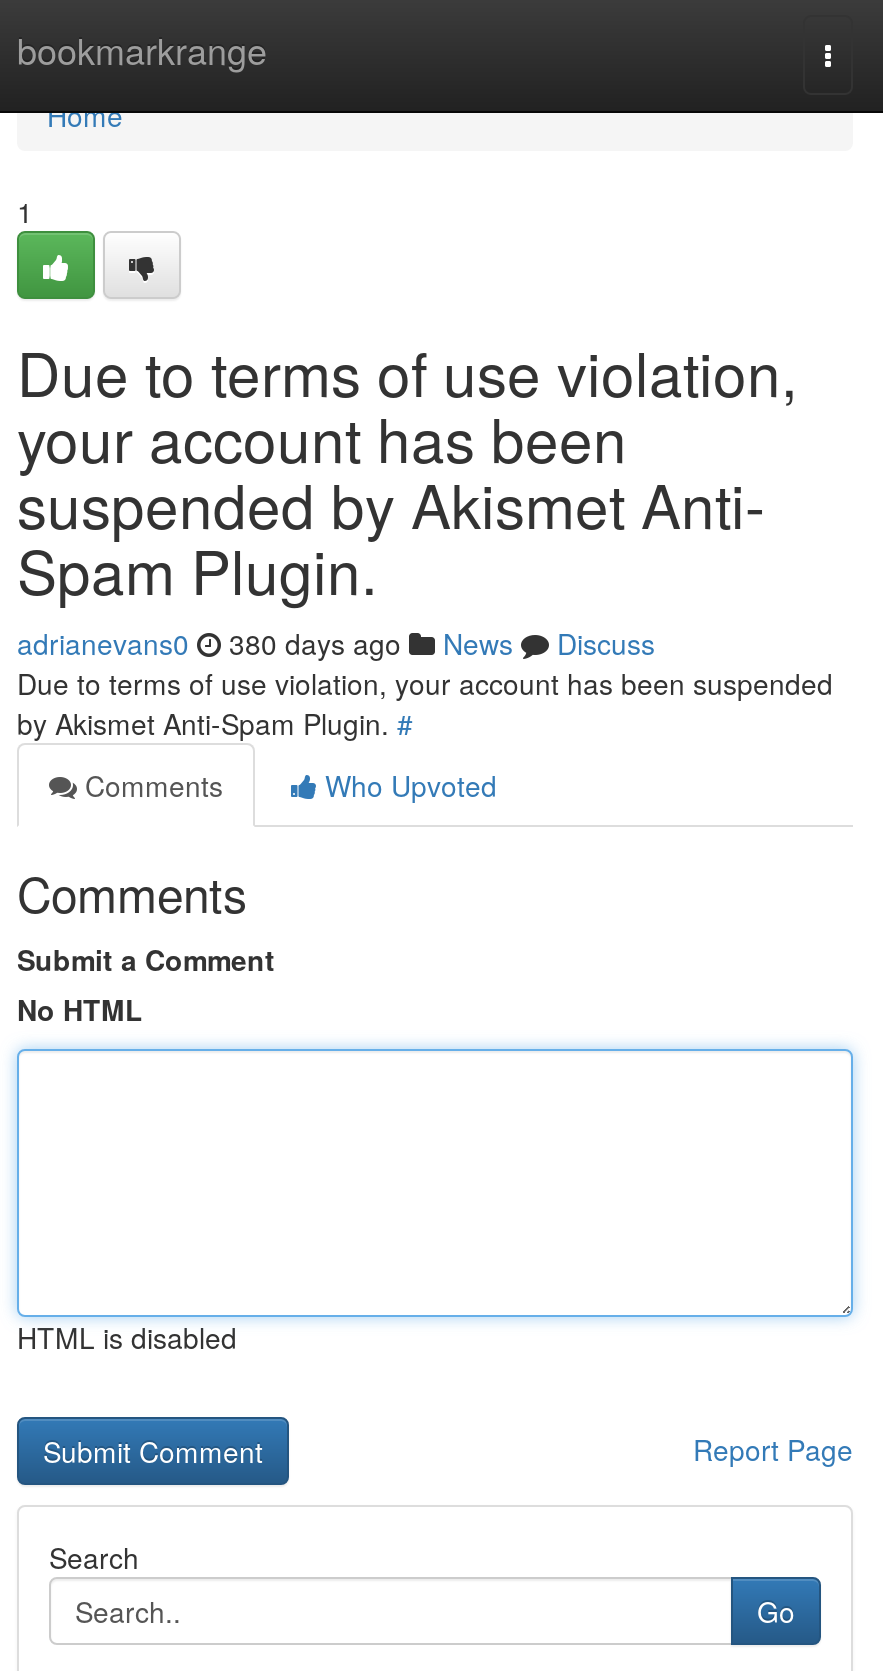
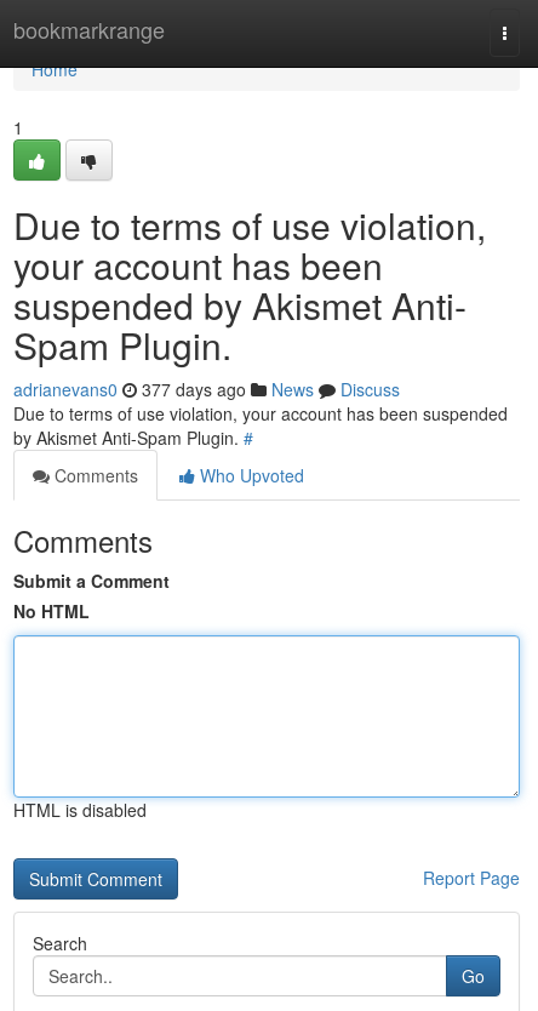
- adrianevans0 380 days ago News Discuss
+ adrianevans0 377 days ago News Discuss
